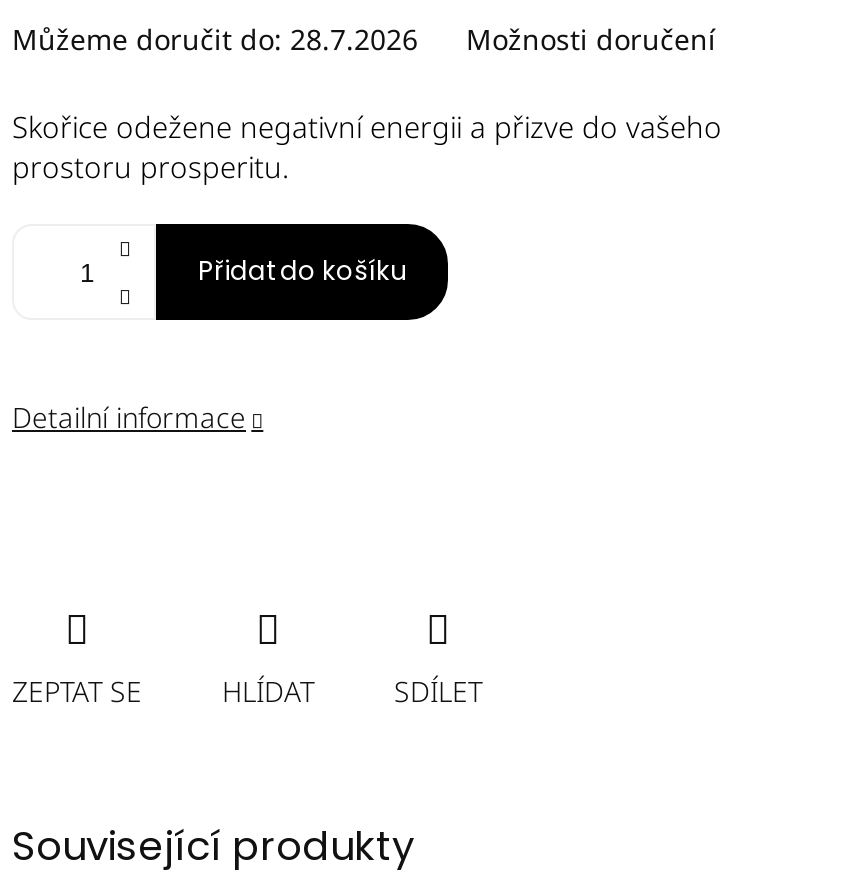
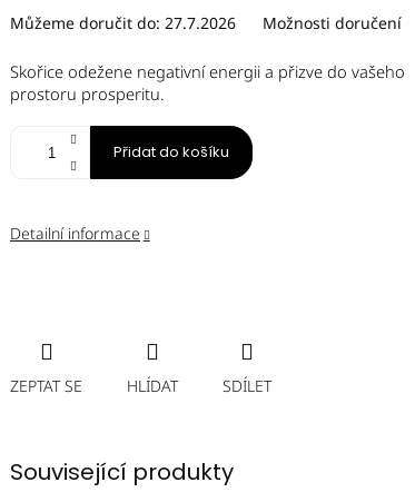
- Můžeme doručit do: 28.7.2026
+ Můžeme doručit do: 27.7.2026
